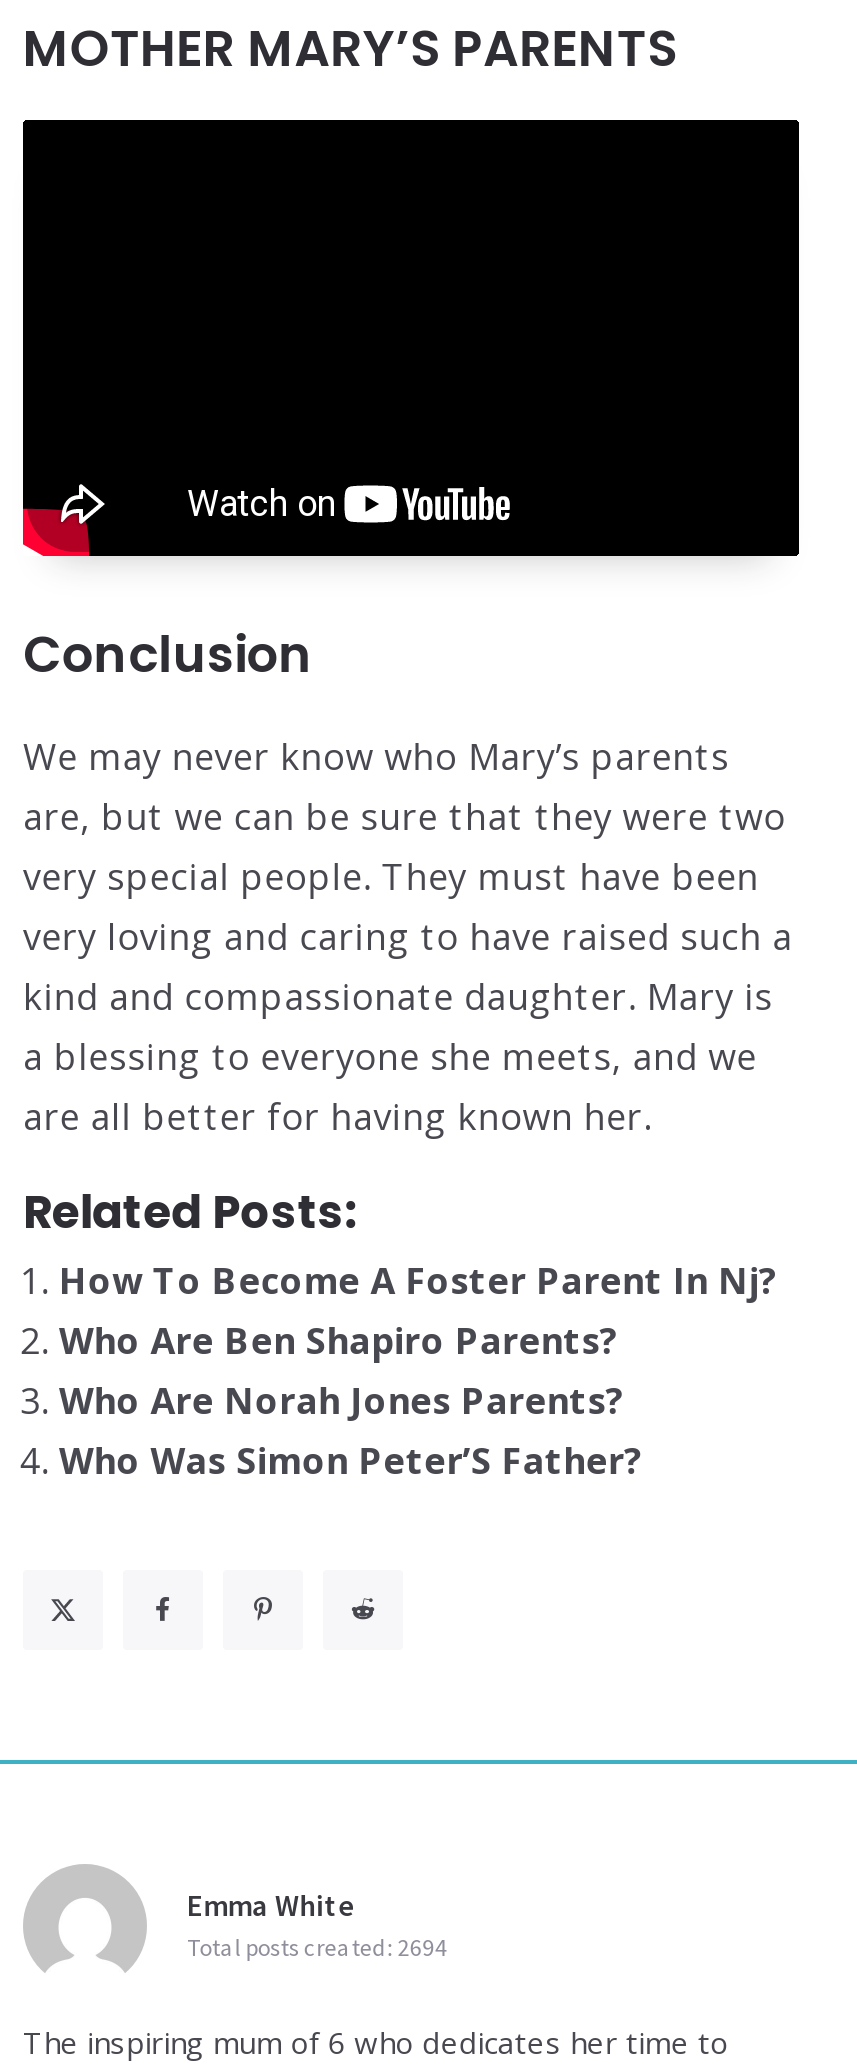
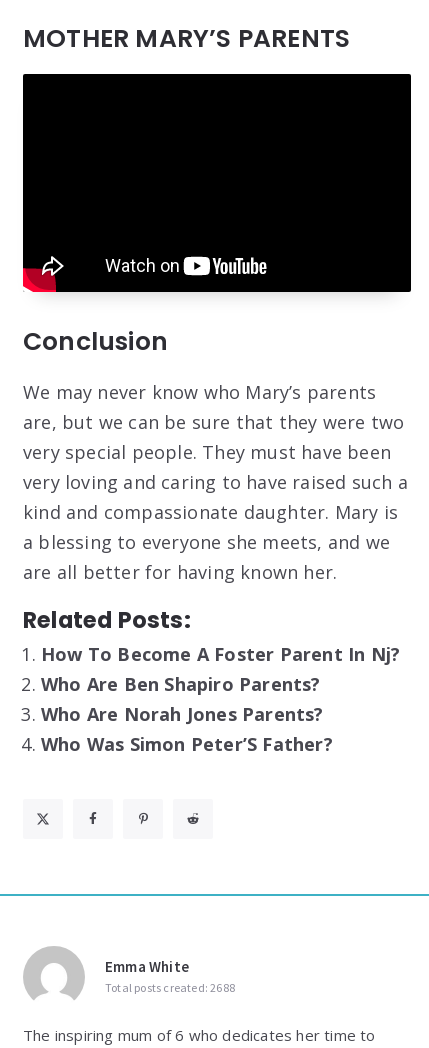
- Total posts created: 2694
+ Total posts created: 2688
